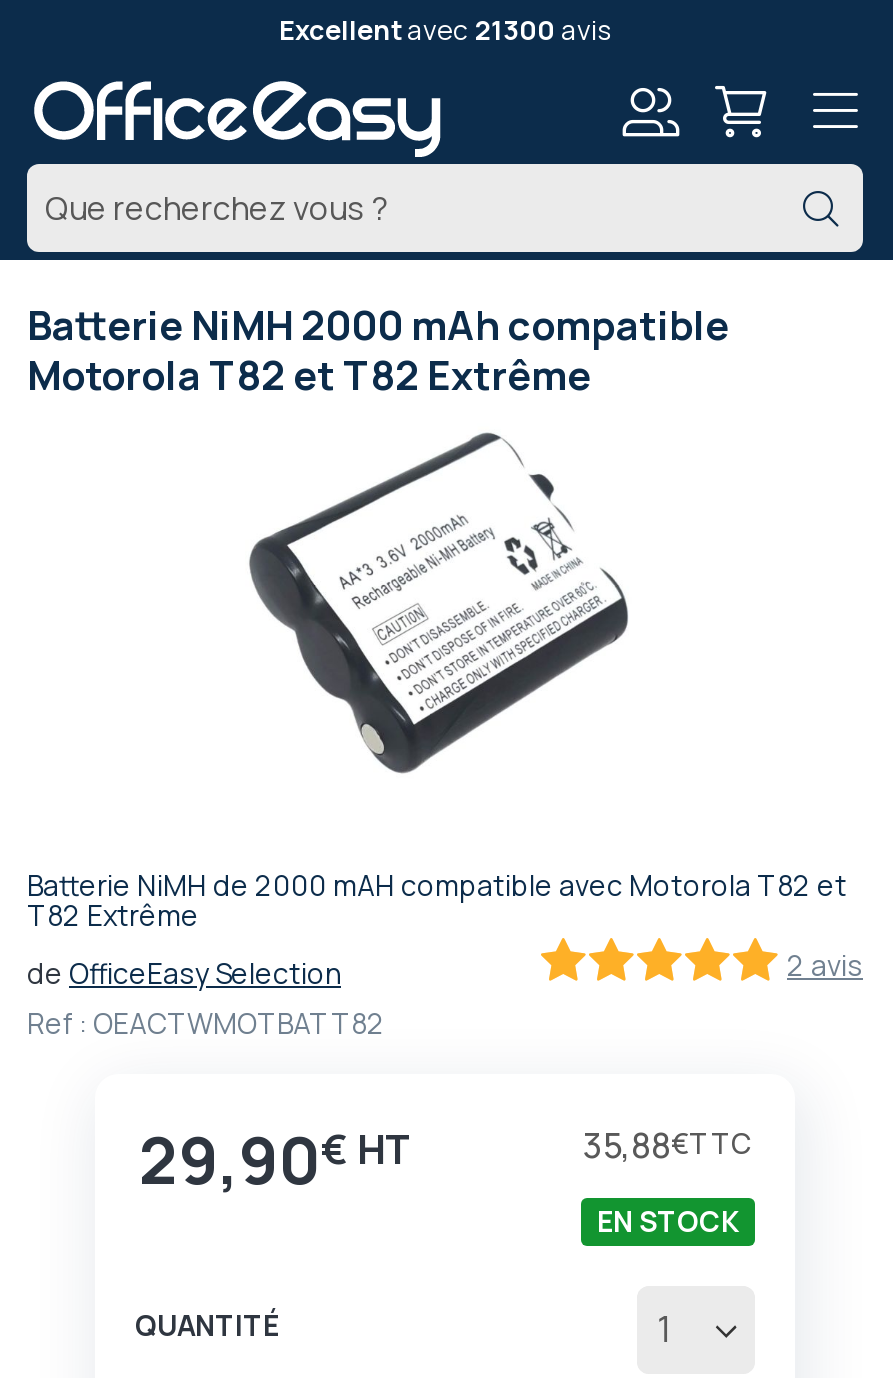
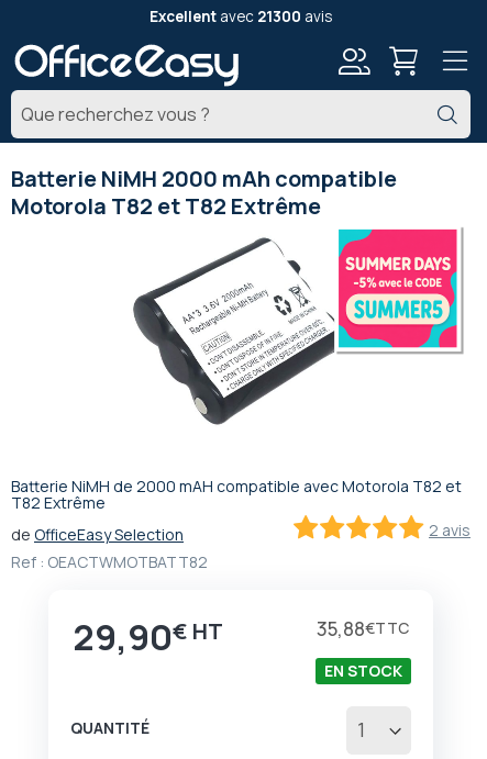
+ [image]
